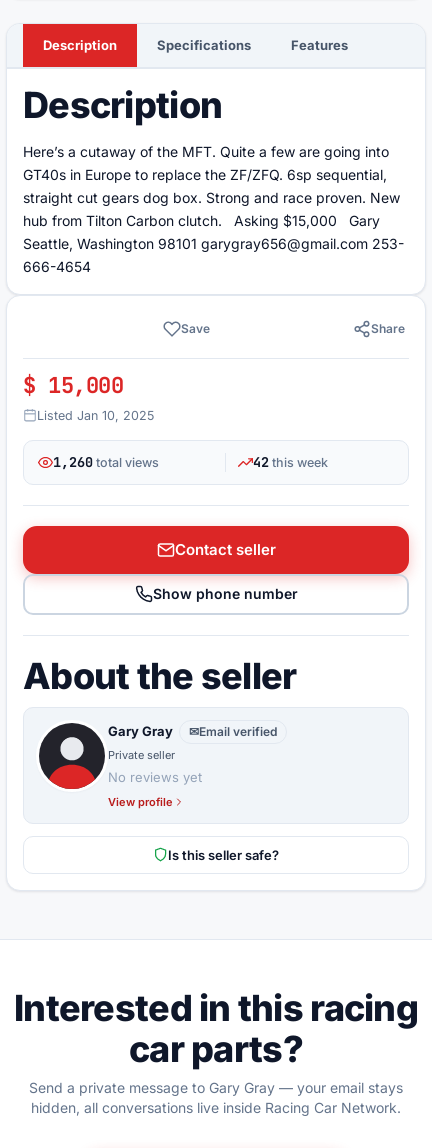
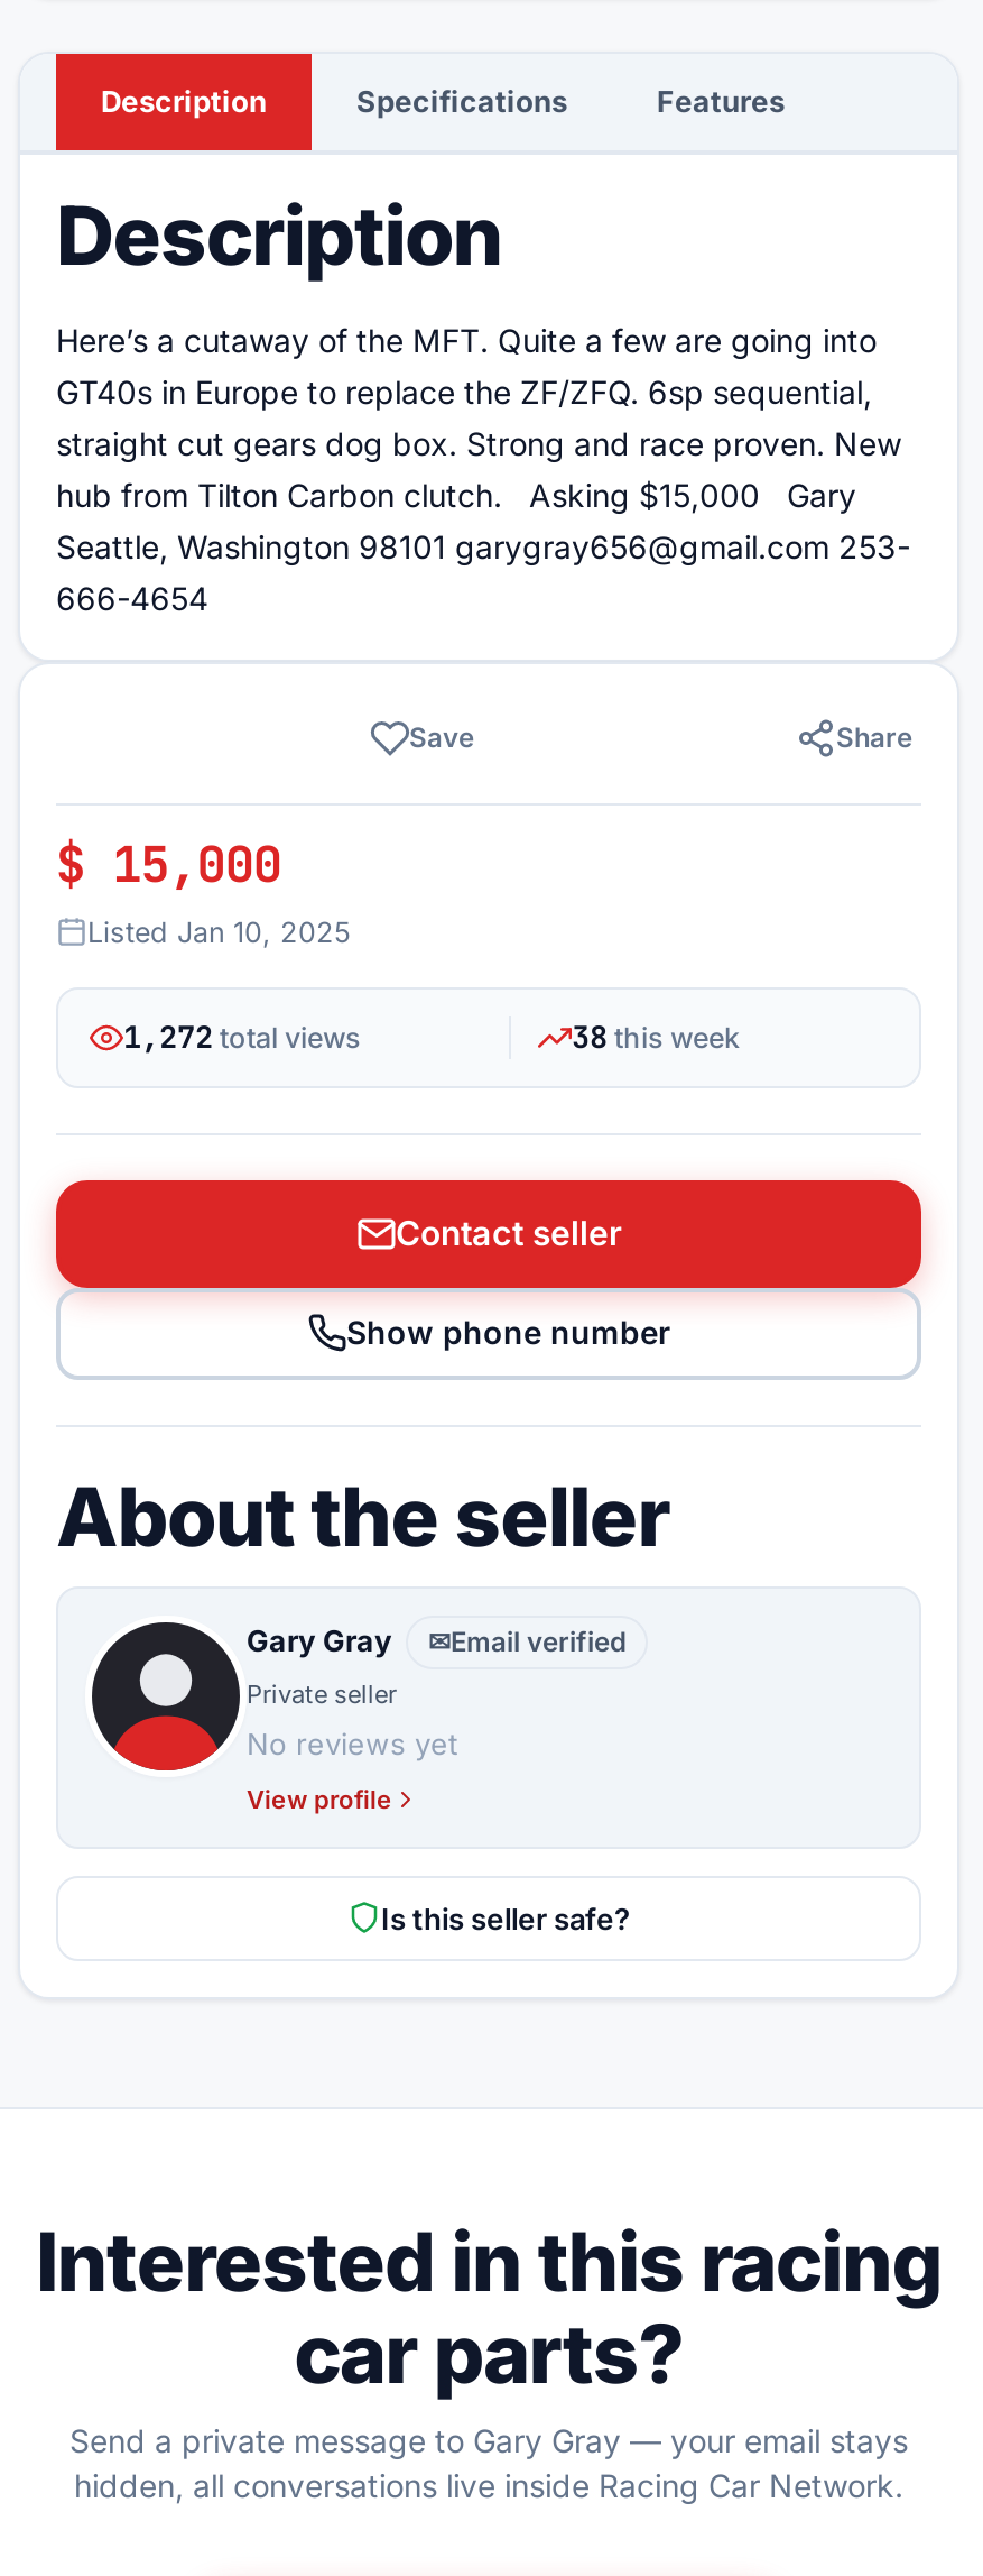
- 1,260 total views
+ 1,272 total views

- 42 this week
+ 38 this week
